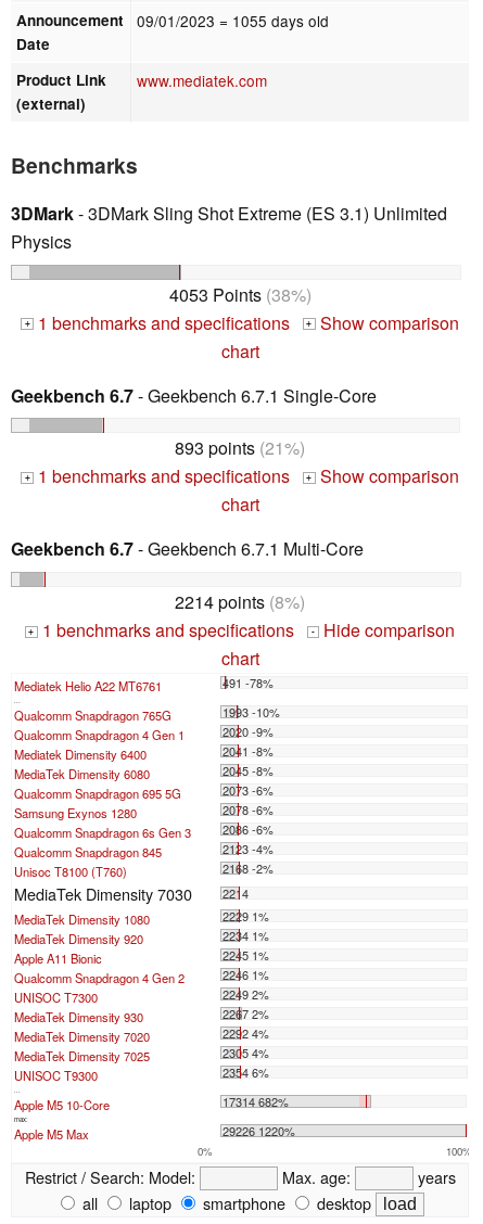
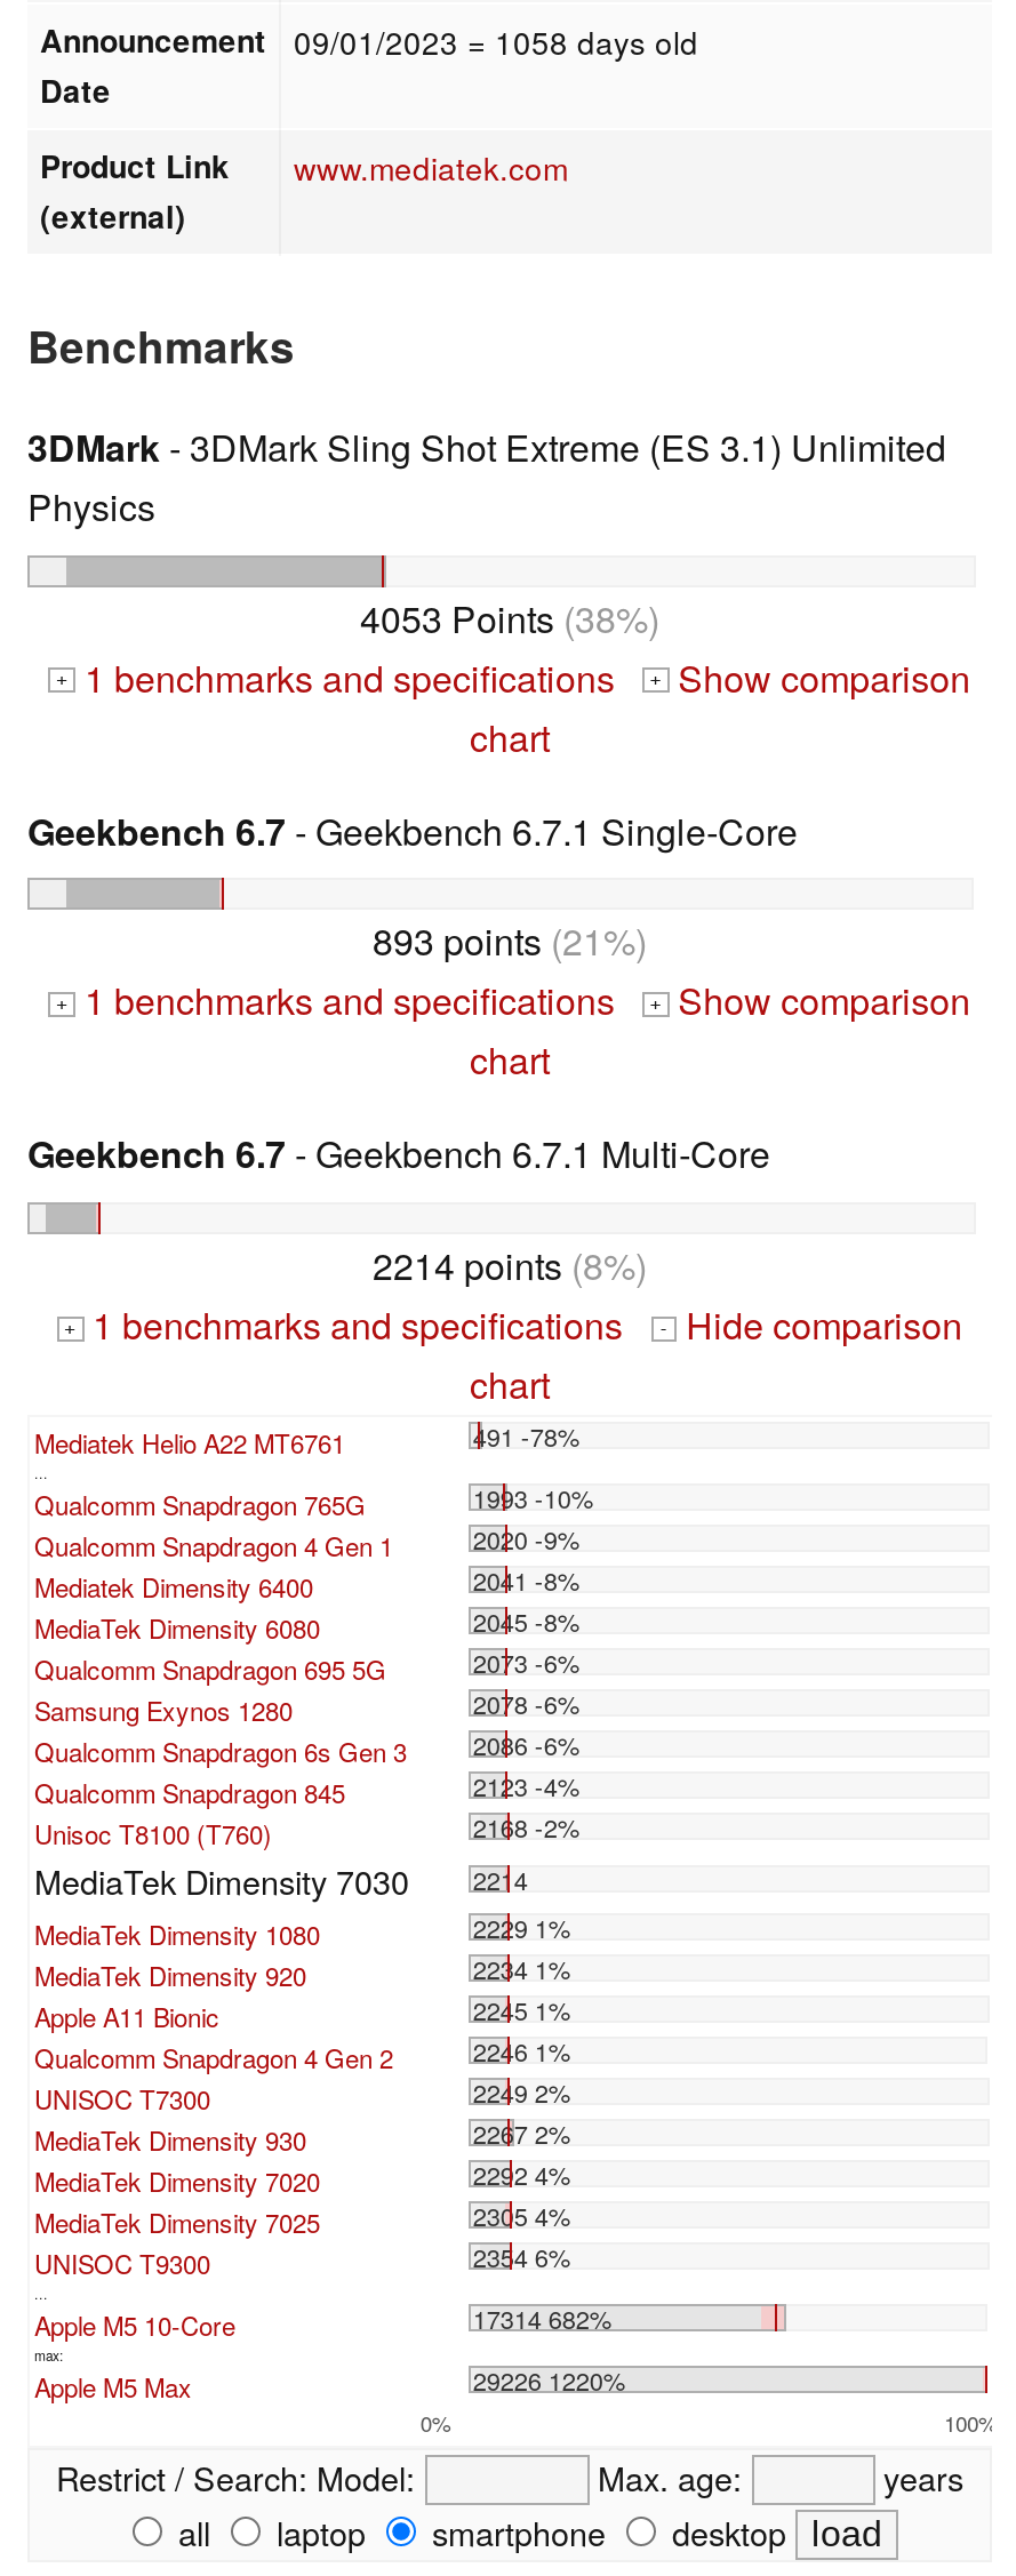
- Announcement 09/01/2023 = 1055 days old
+ Announcement 09/01/2023 = 1058 days old
